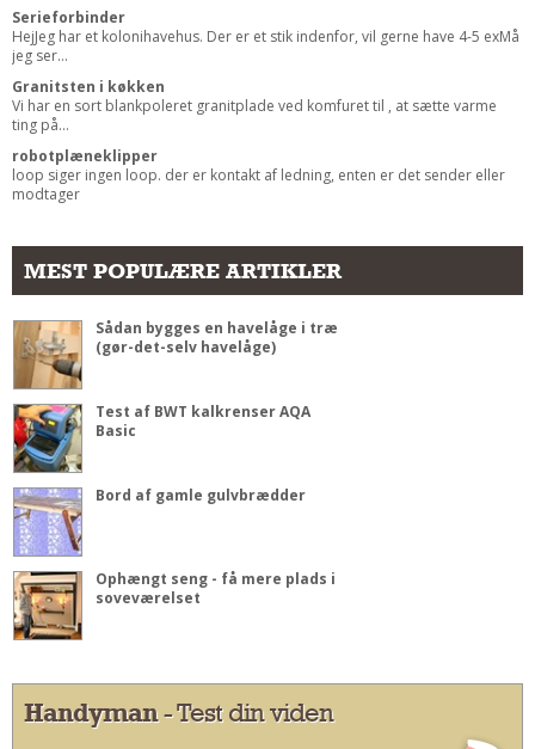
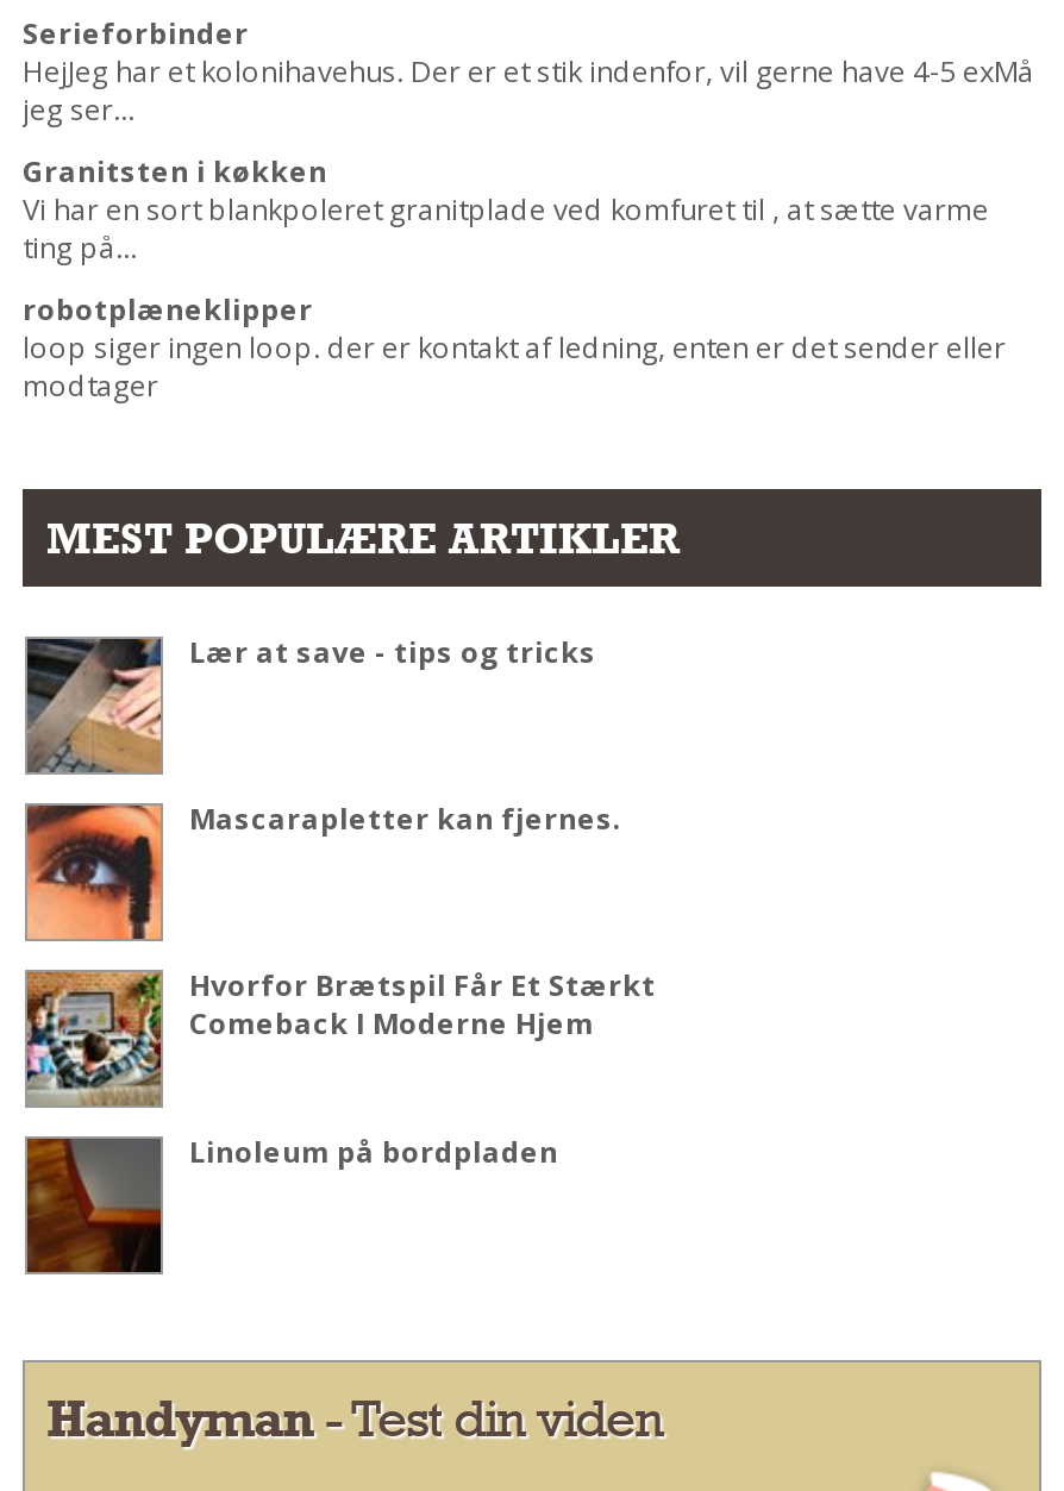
- [image]
- Sådan bygges en havelåge i træ
- (gør-det-selv havelåge)
+ [image]
+ Lær at save - tips og tricks

- [image]
- Test af BWT kalkrenser AQA
- Basic
+ [image]
+ Mascarapletter kan fjernes.

- [image]
- Bord af gamle gulvbrædder
+ [image]
+ Hvorfor Brætspil Får Et Stærkt
+ Comeback I Moderne Hjem

- [image]
- Ophængt seng - få mere plads i
- soveværelset
+ [image]
+ Linoleum på bordpladen
